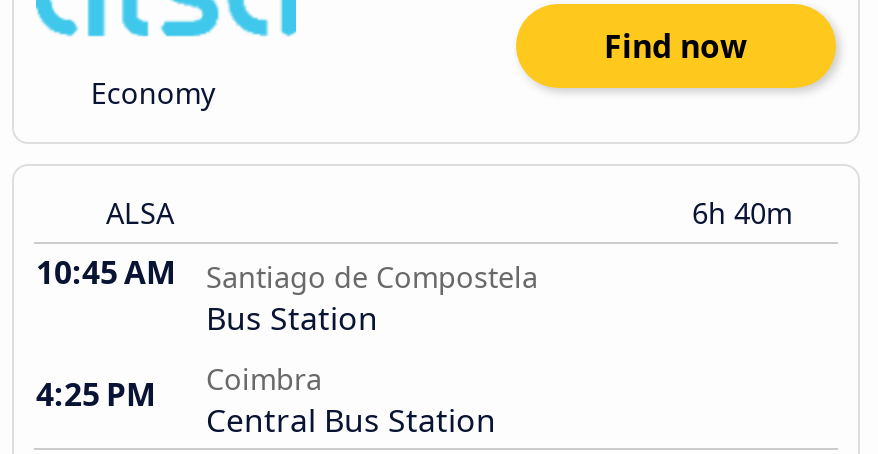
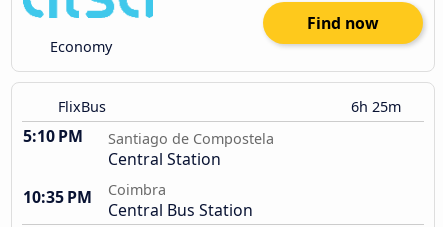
- ALSA
- 6h 40m
- 10:45 AM
+ FlixBus
+ 6h 25m
+ 5:10 PM

- Bus Station
+ Central Station

- 4:25 PM Coimbra
+ 10:35 PM Coimbra
